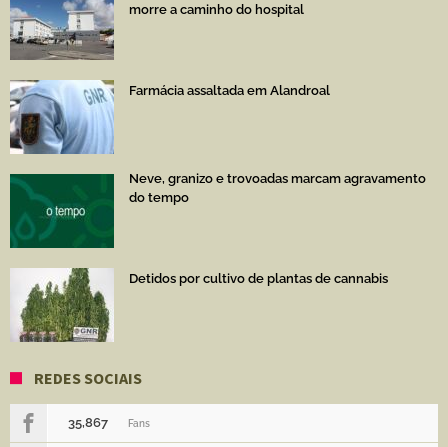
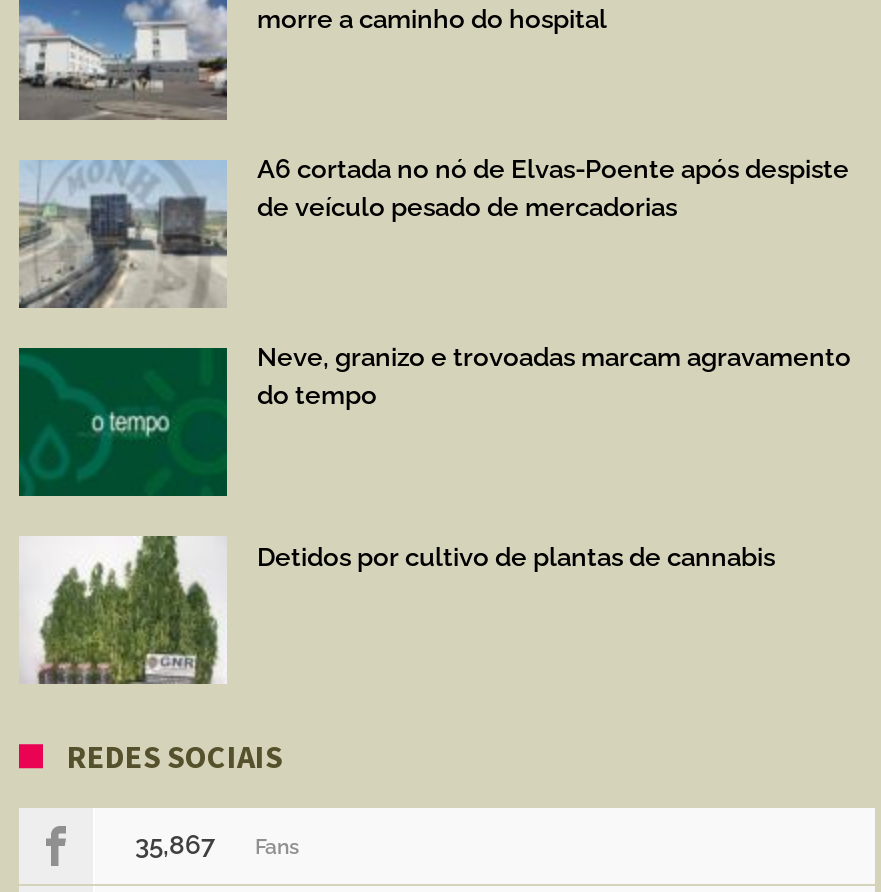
- [image]
- Farmácia assaltada em Alandroal
+ [image]
+ A6 cortada no nó de Elvas-Poente após despiste
+ de veículo pesado de mercadorias
